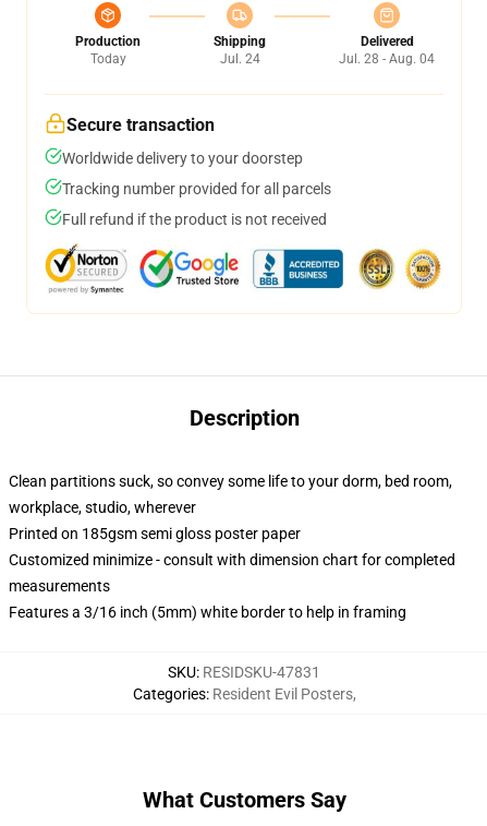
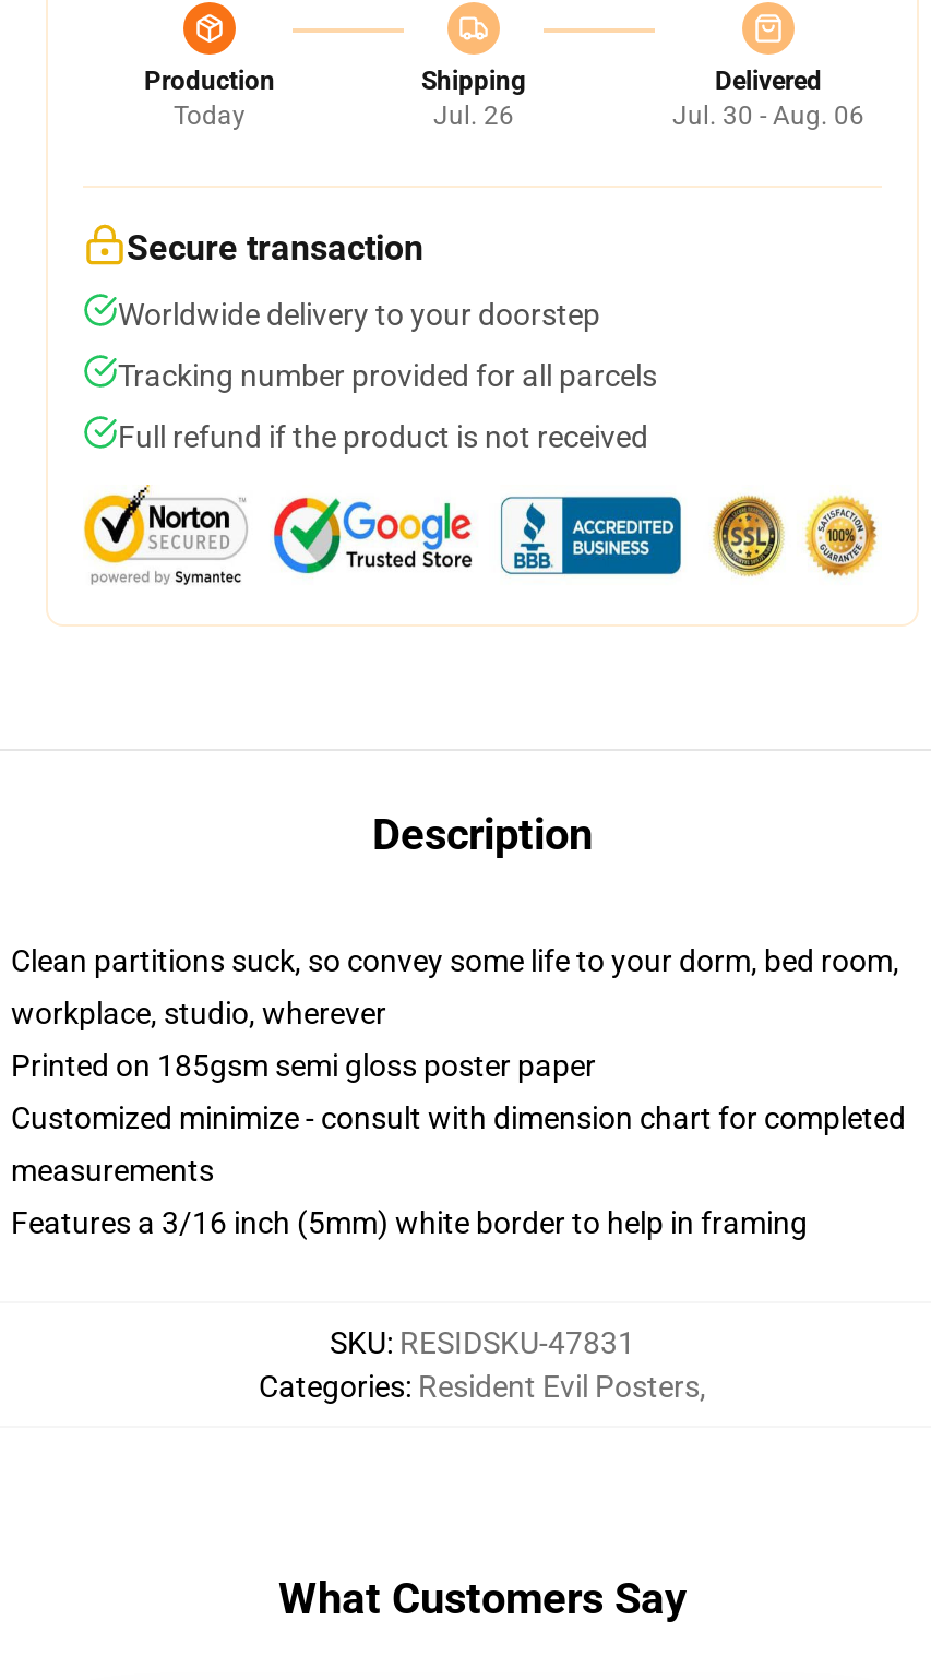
- Jul. 24
+ Jul. 26

- Jul. 28 - Aug. 04
+ Jul. 30 - Aug. 06
